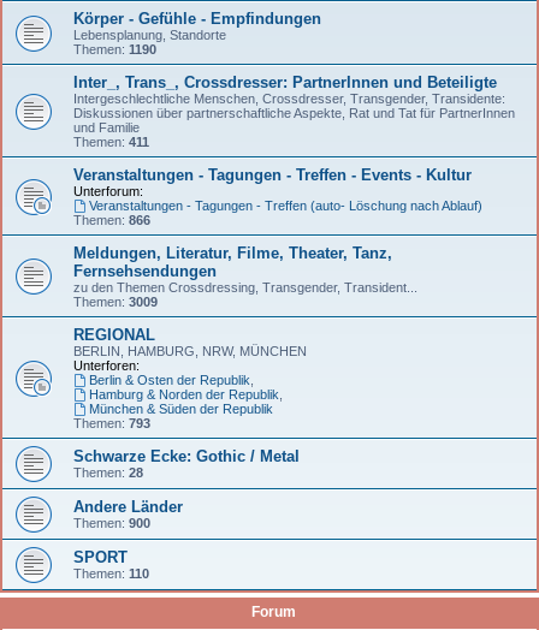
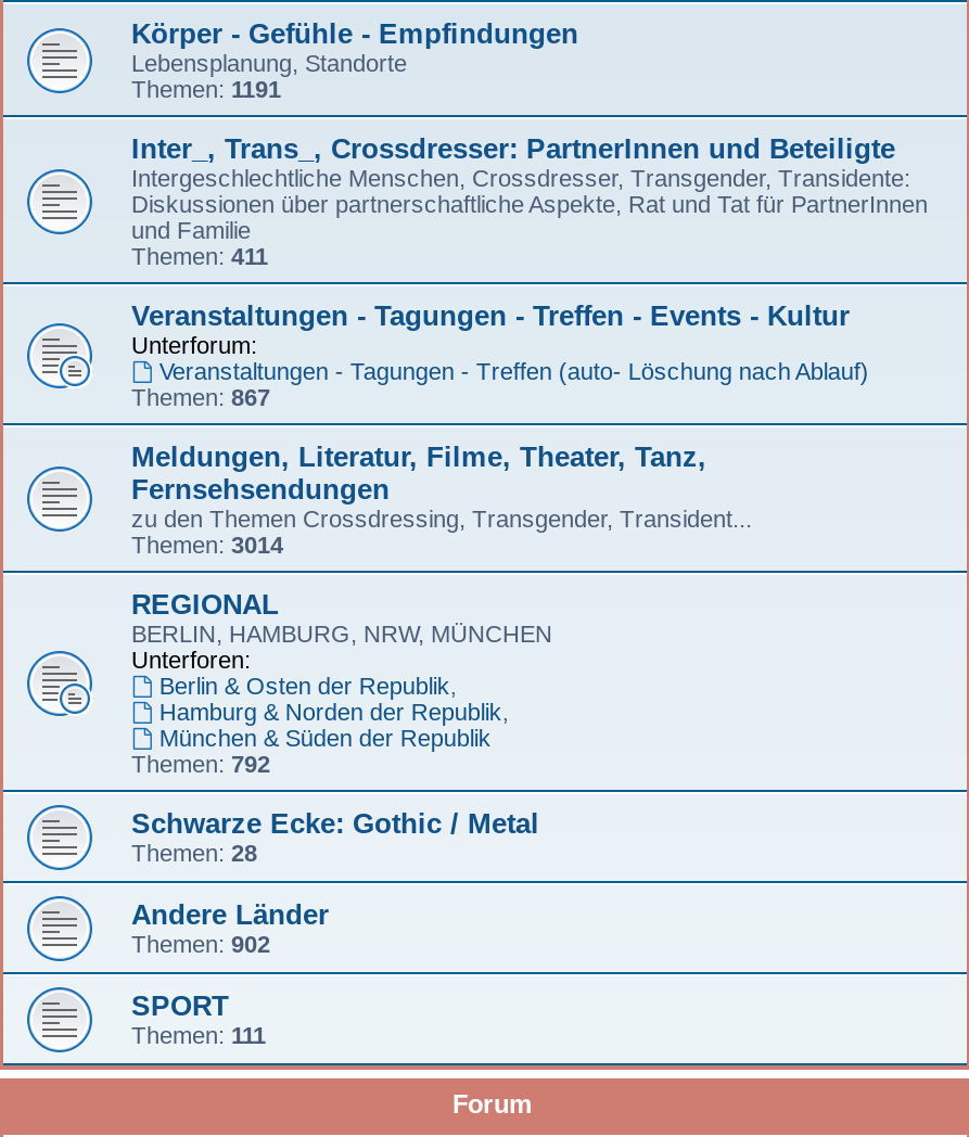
- Themen: 1190
+ Themen: 1191

- Themen: 866
+ Themen: 867

- Themen: 3009
+ Themen: 3014

- Themen: 793
+ Themen: 792

- Themen: 900
+ Themen: 902

- Themen: 110
+ Themen: 111
